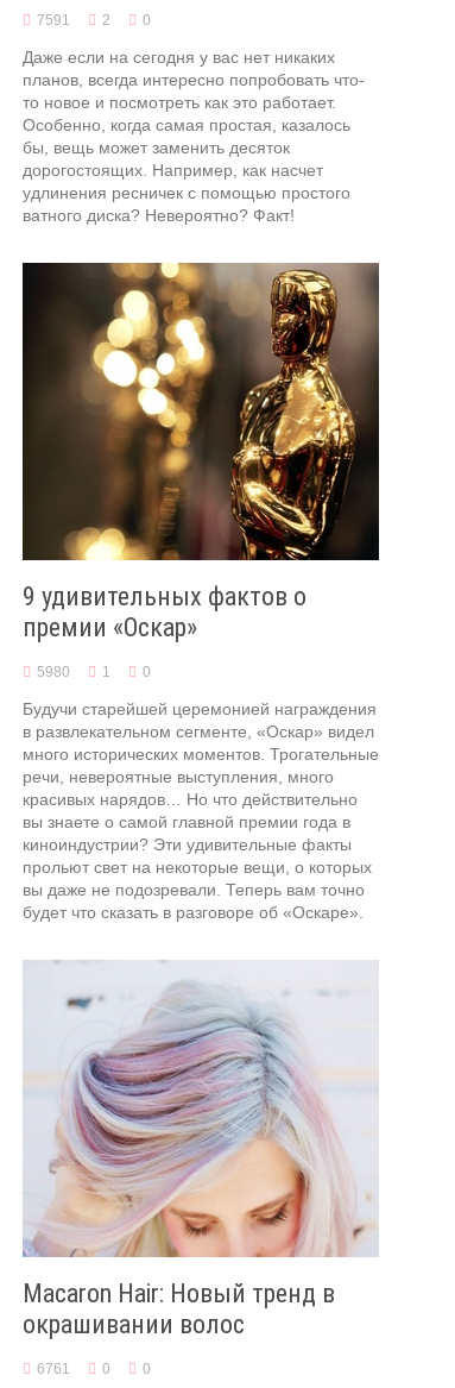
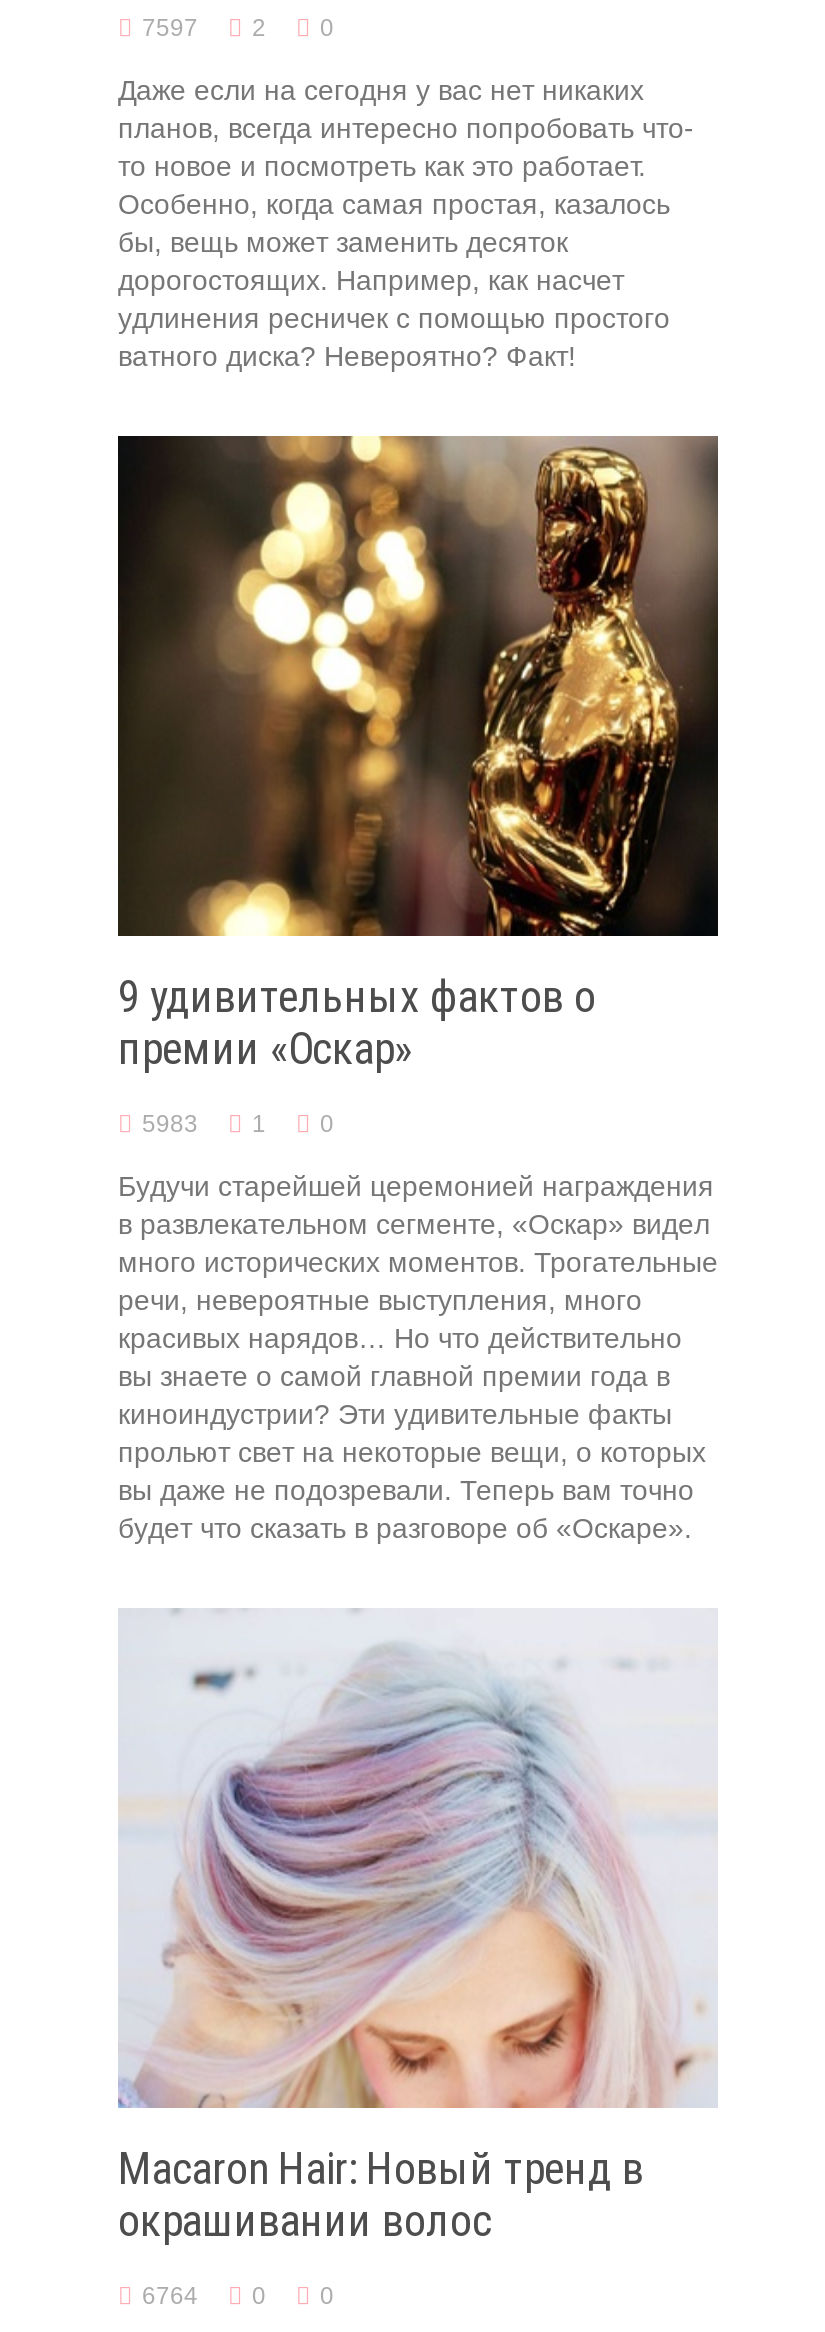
- 7591 2 0
+ 7597 2 0

- 5980 1 0
+ 5983 1 0

- 6761 0 0
+ 6764 0 0
